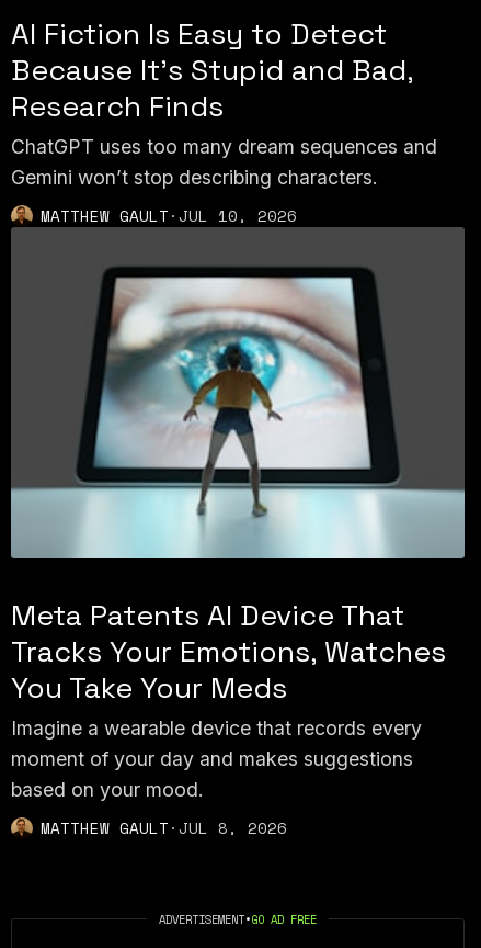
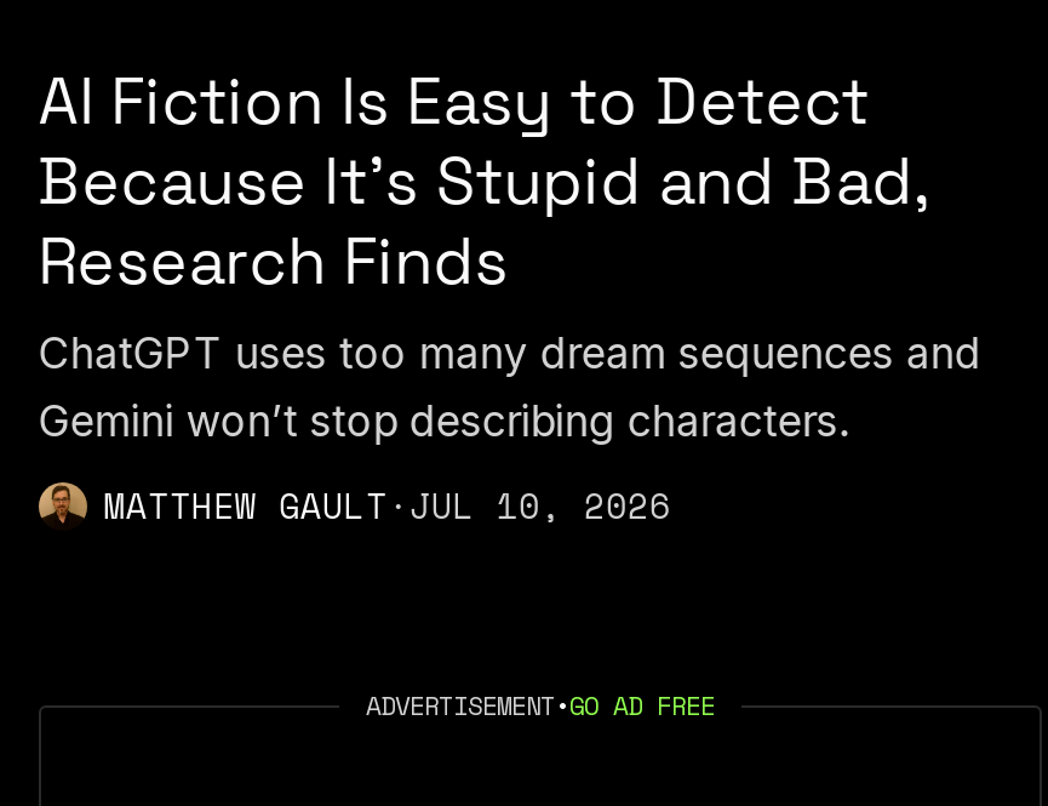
- [image]
- Meta Patents AI Device That
- Tracks Your Emotions, Watches
- You Take Your Meds
- Imagine a wearable device that records every
- moment of your day and makes suggestions
- based on your mood.
- MATTHEW GAULT · JUL 8, 2026
